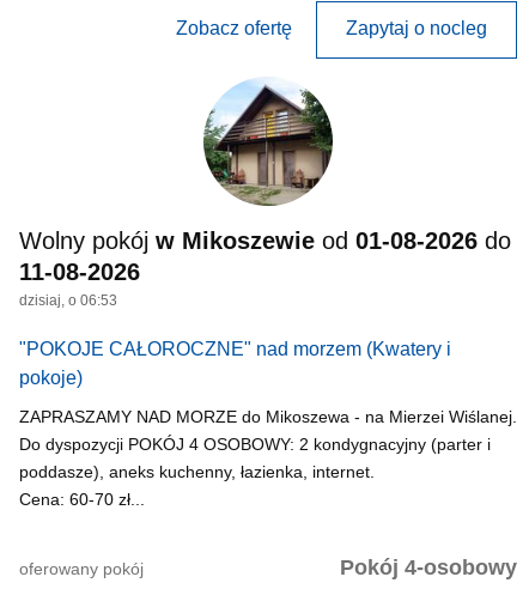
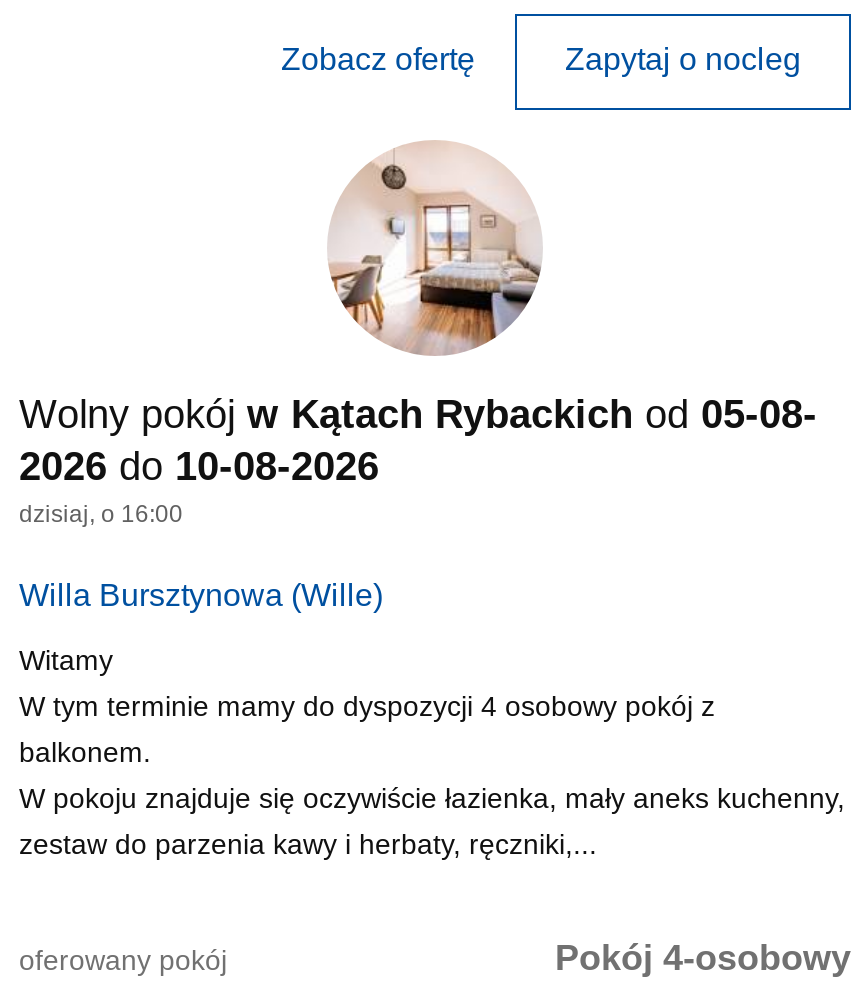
- [image]
- Wolny pokój w Mikoszewie od 01-08-2026 do
- 11-08-2026
- dzisiaj, o 06:53
+ [image]
+ Wolny pokój w Kątach Rybackich od 05-08-
+ 2026 do 10-08-2026
+ dzisiaj, o 16:00

- "POKOJE CAŁOROCZNE" nad morzem (Kwatery i
- pokoje)
+ Willa Bursztynowa (Wille)

- ZAPRASZAMY NAD MORZE do Mikoszewa - na Mierzei Wiślanej.
- Do dyspozycji POKÓJ 4 OSOBOWY: 2 kondygnacyjny (parter i
- poddasze), aneks kuchenny, łazienka, internet.
- Cena: 60-70 zł...
+ Witamy
+ W tym terminie mamy do dyspozycji 4 osobowy pokój z
+ balkonem.
+ W pokoju znajduje się oczywiście łazienka, mały aneks kuchenny,
+ zestaw do parzenia kawy i herbaty, ręczniki,...
